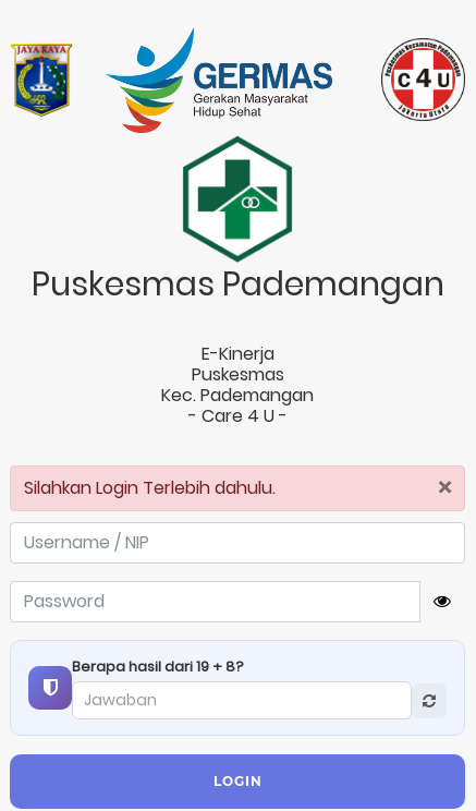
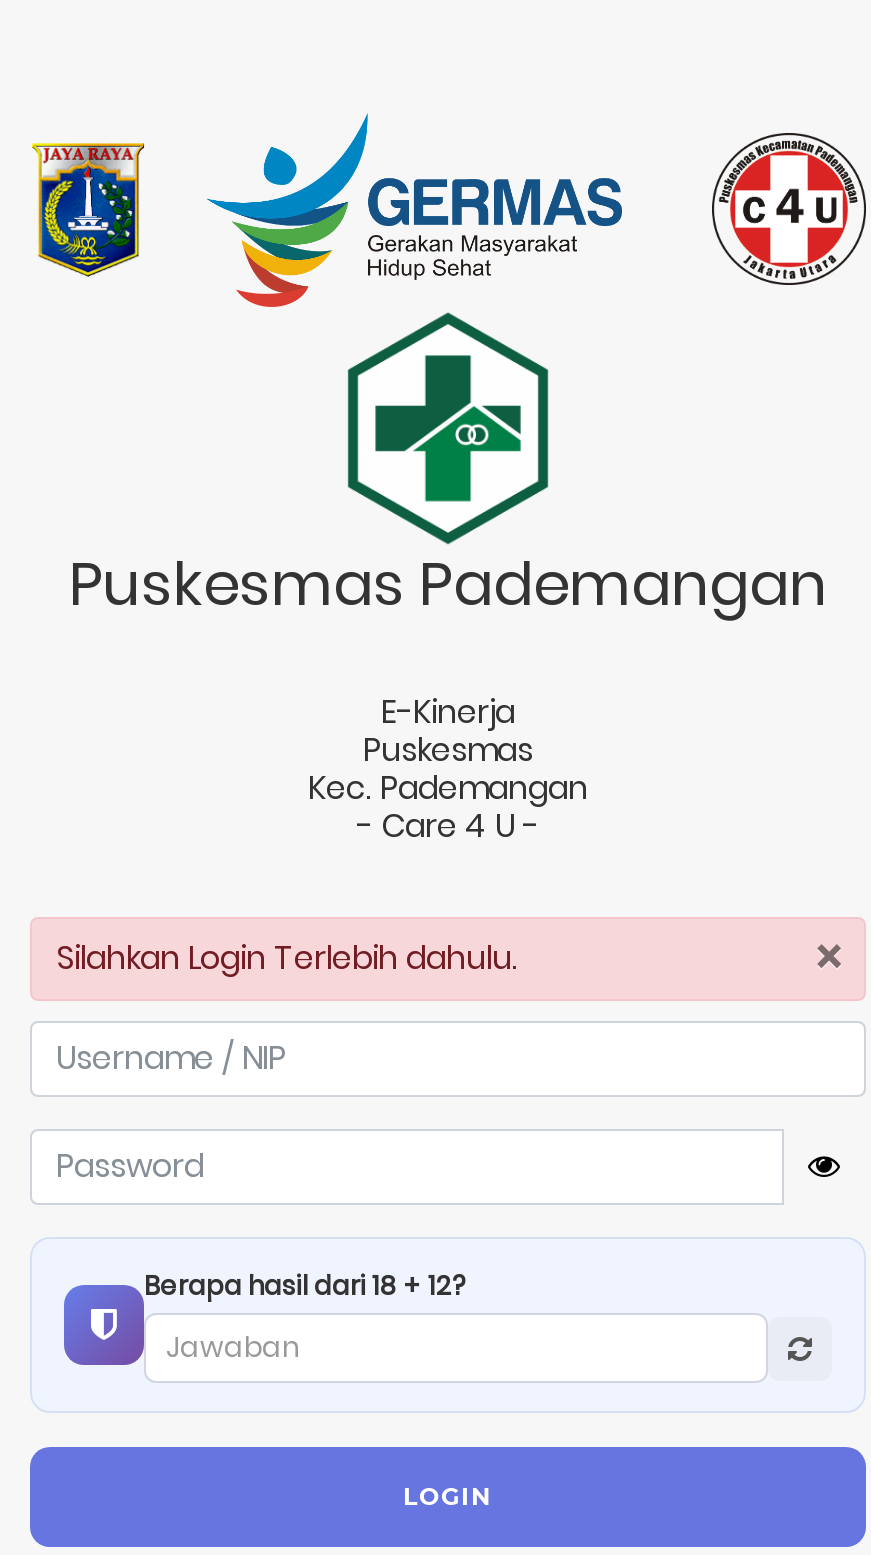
- Berapa hasil dari 19 + 8?
+ Berapa hasil dari 18 + 12?
